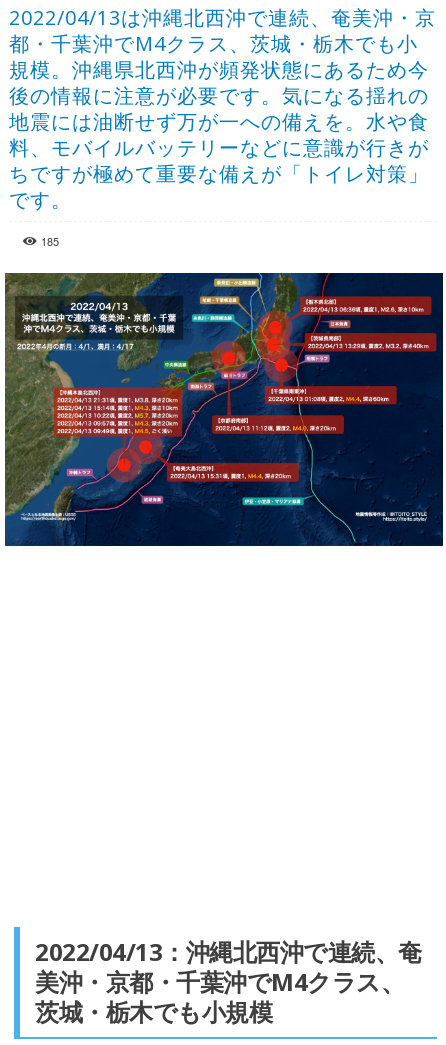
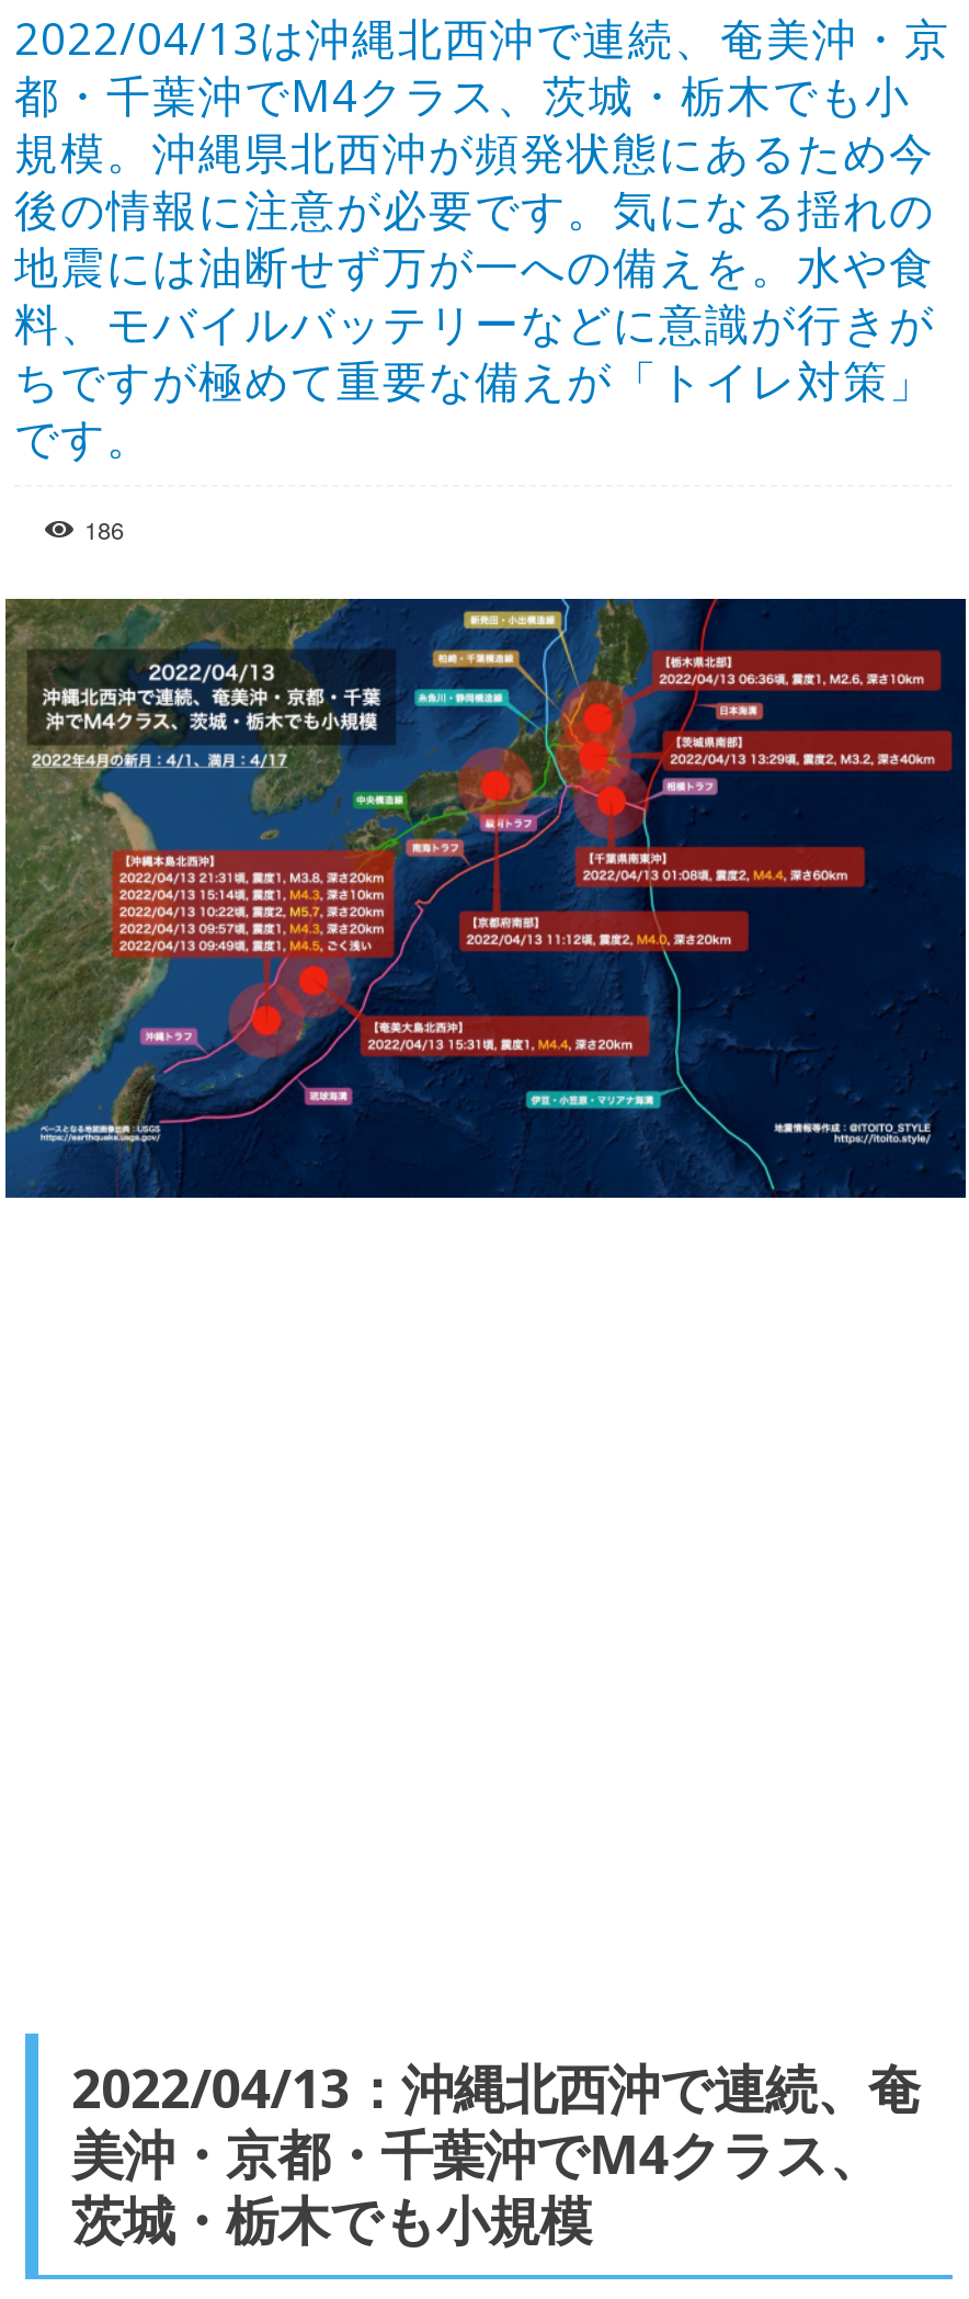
- 185
+ 186
